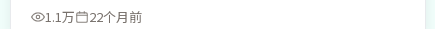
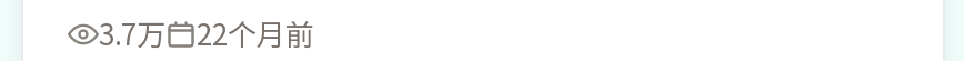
- 1.1万 22个月前
+ 3.7万 22个月前
